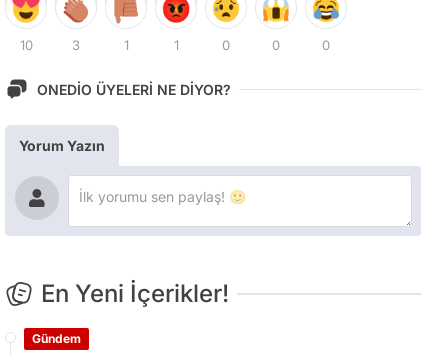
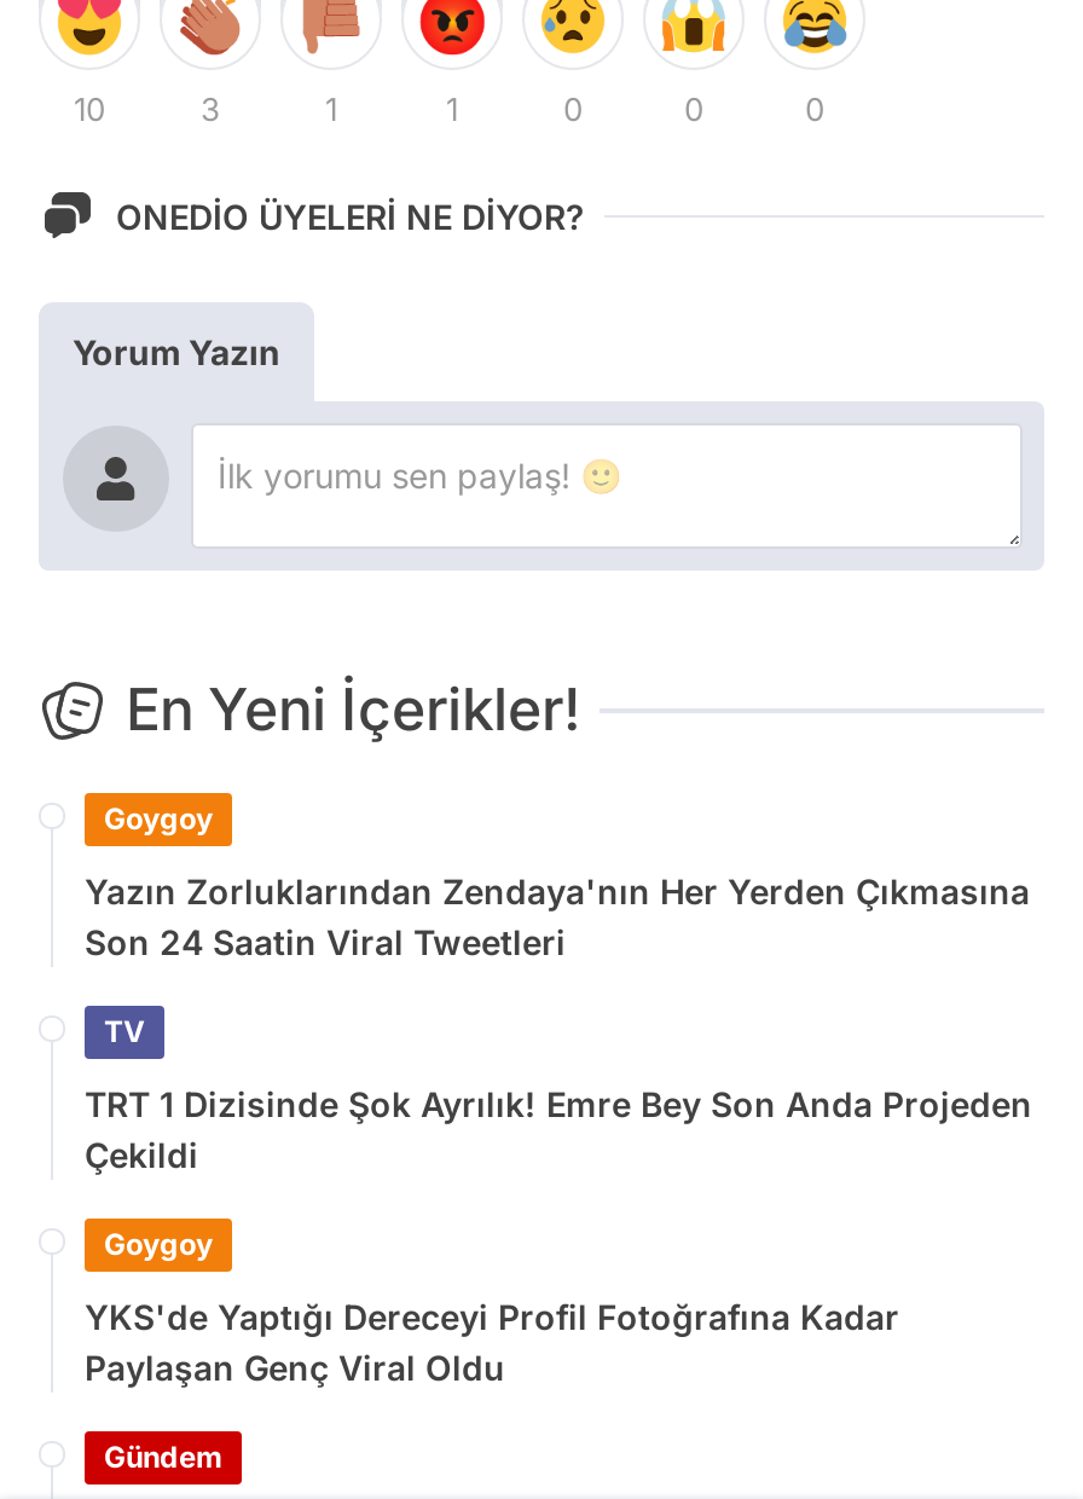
+ Goygoy
+ Yazın Zorluklarından Zendaya'nın Her Yerden Çıkmasına
+ Son 24 Saatin Viral Tweetleri
+ TV
+ TRT 1 Dizisinde Şok Ayrılık! Emre Bey Son Anda Projeden
+ Çekildi
+ Goygoy
+ YKS'de Yaptığı Dereceyi Profil Fotoğrafına Kadar
+ Paylaşan Genç Viral Oldu
